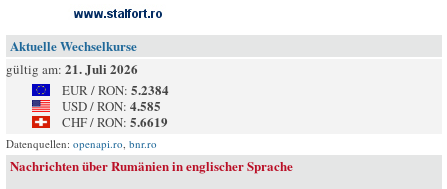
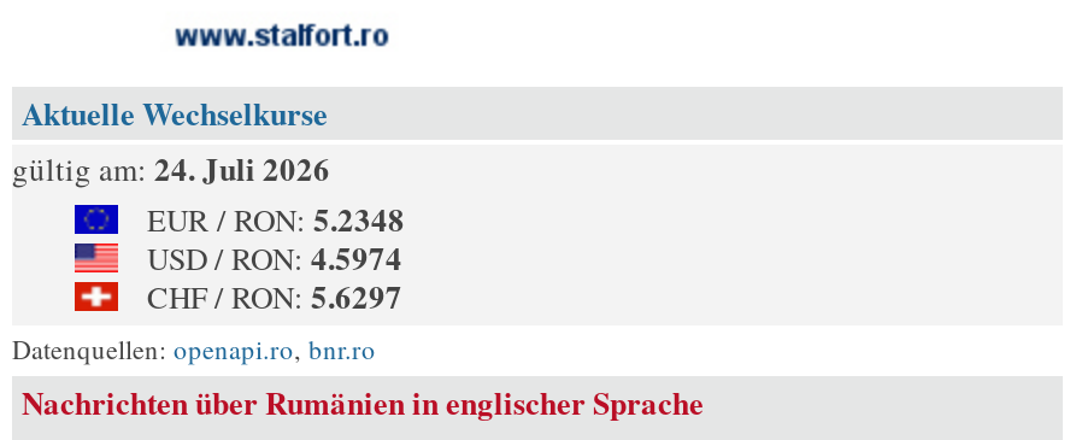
- gültig am: 21. Juli 2026
+ gültig am: 24. Juli 2026

- EUR / RON: 5.2384
+ EUR / RON: 5.2348

- USD / RON: 4.585
+ USD / RON: 4.5974

- CHF / RON: 5.6619
+ CHF / RON: 5.6297
